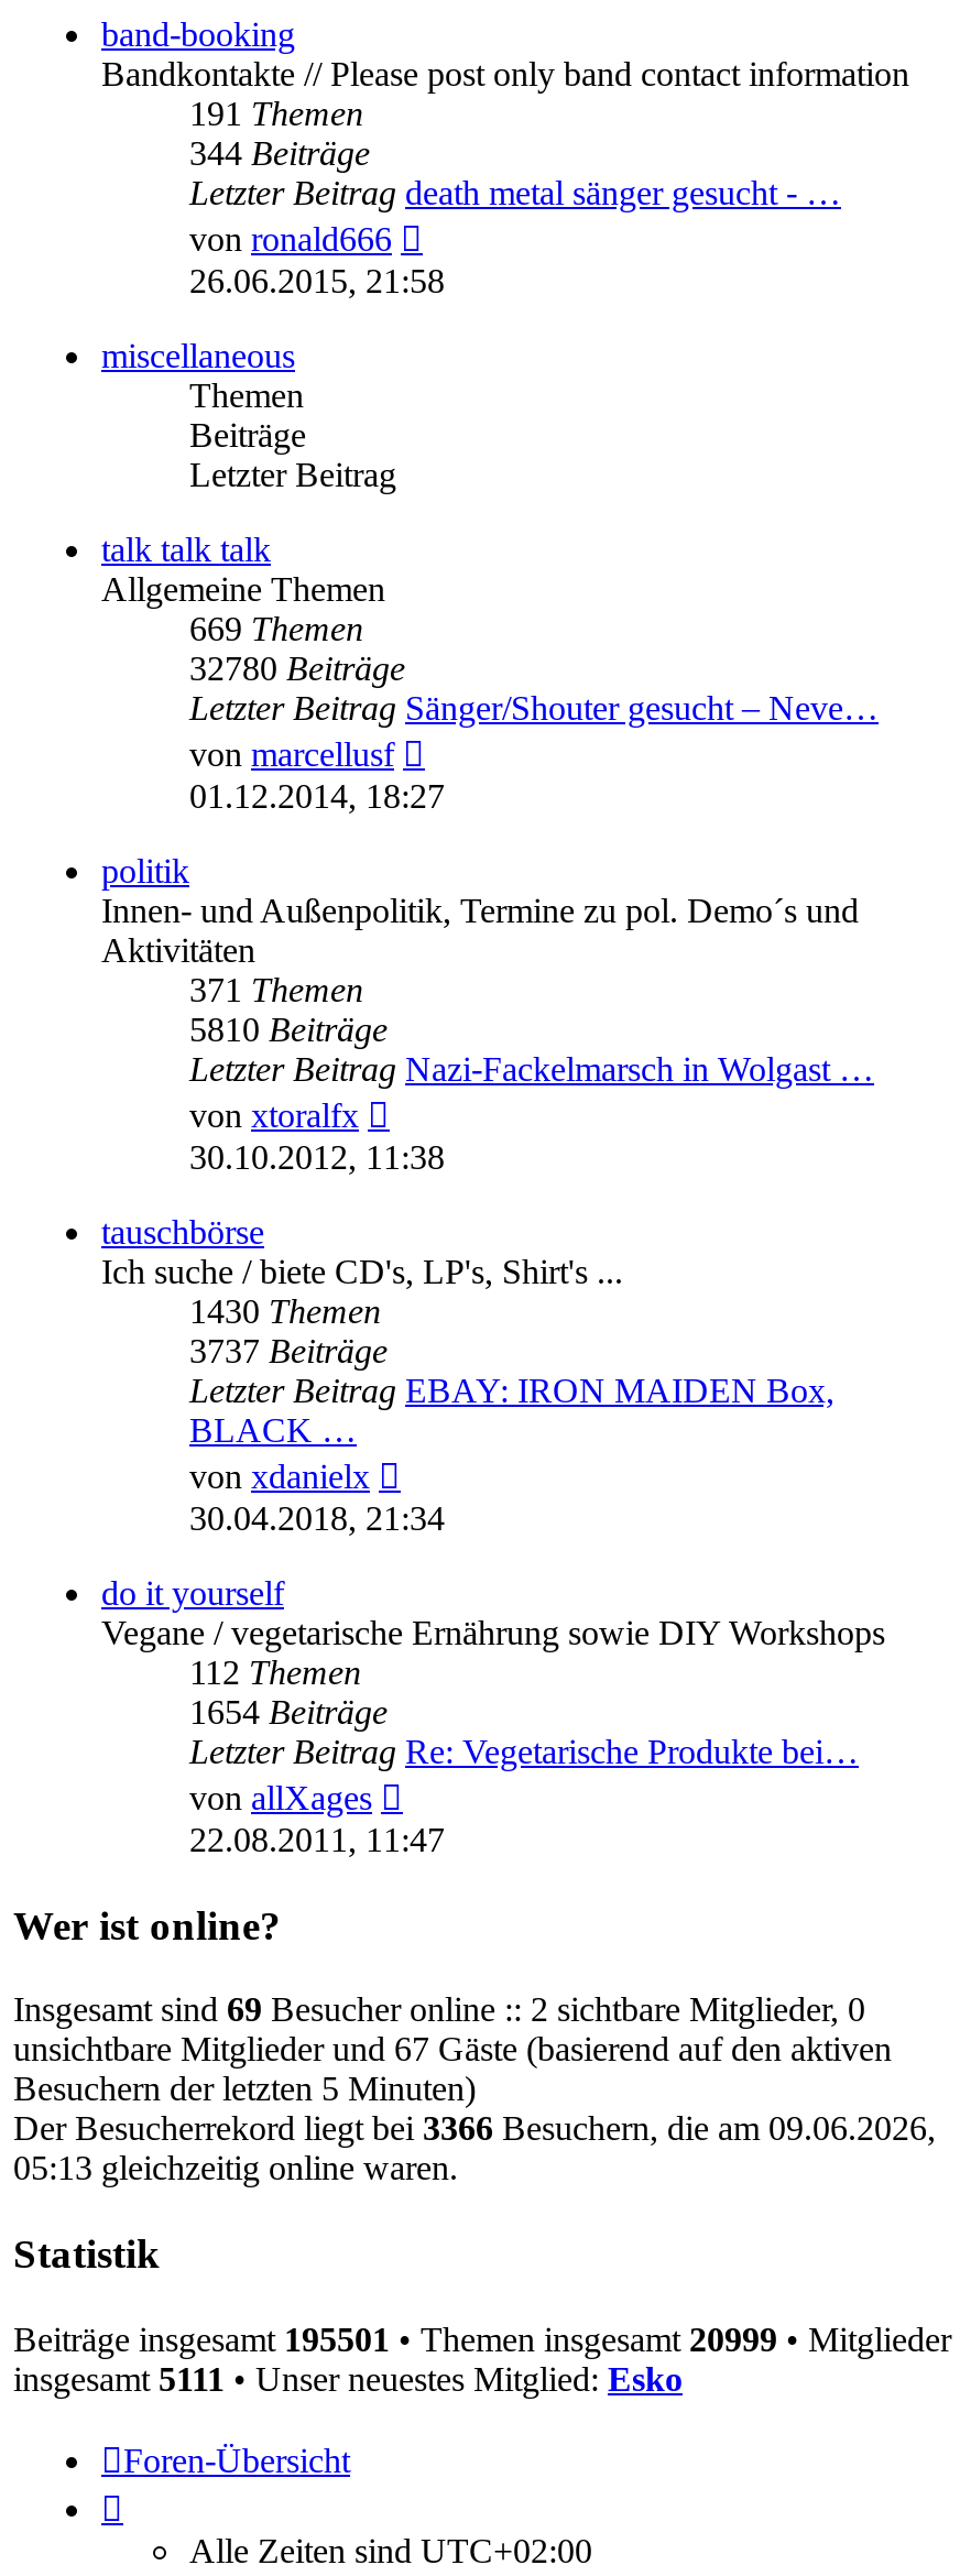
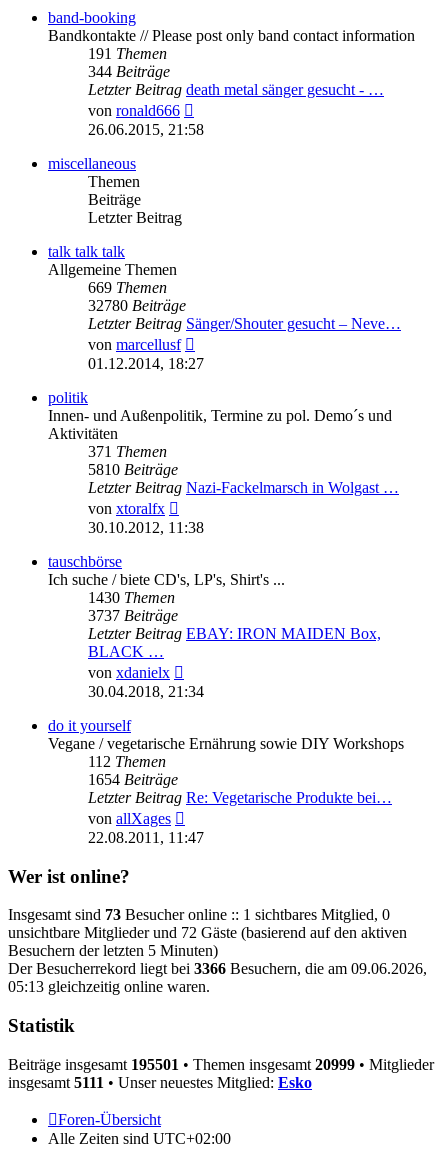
- Insgesamt sind 69 Besucher online :: 2 sichtbare Mitglieder, 0
+ Insgesamt sind 73 Besucher online :: 1 sichtbares Mitglied, 0

- unsichtbare Mitglieder und 67 Gäste (basierend auf den aktiven
+ unsichtbare Mitglieder und 72 Gäste (basierend auf den aktiven
